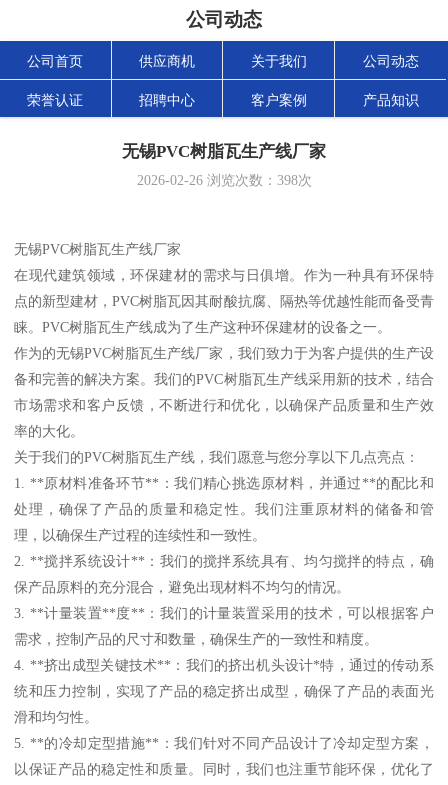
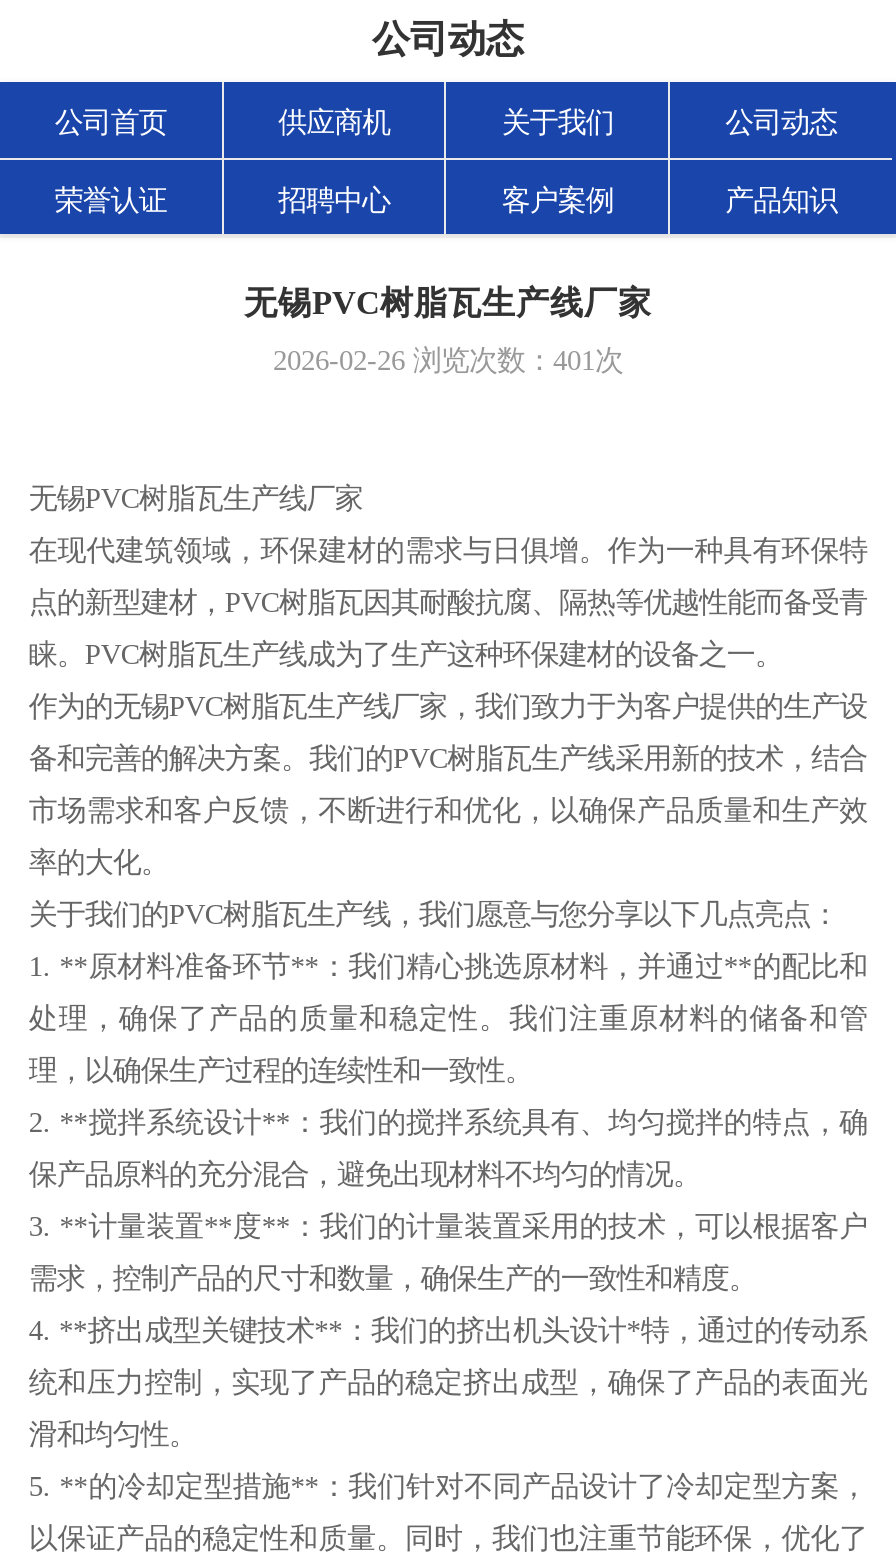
- 2026-02-26浏览次数：398次
+ 2026-02-26浏览次数：401次
